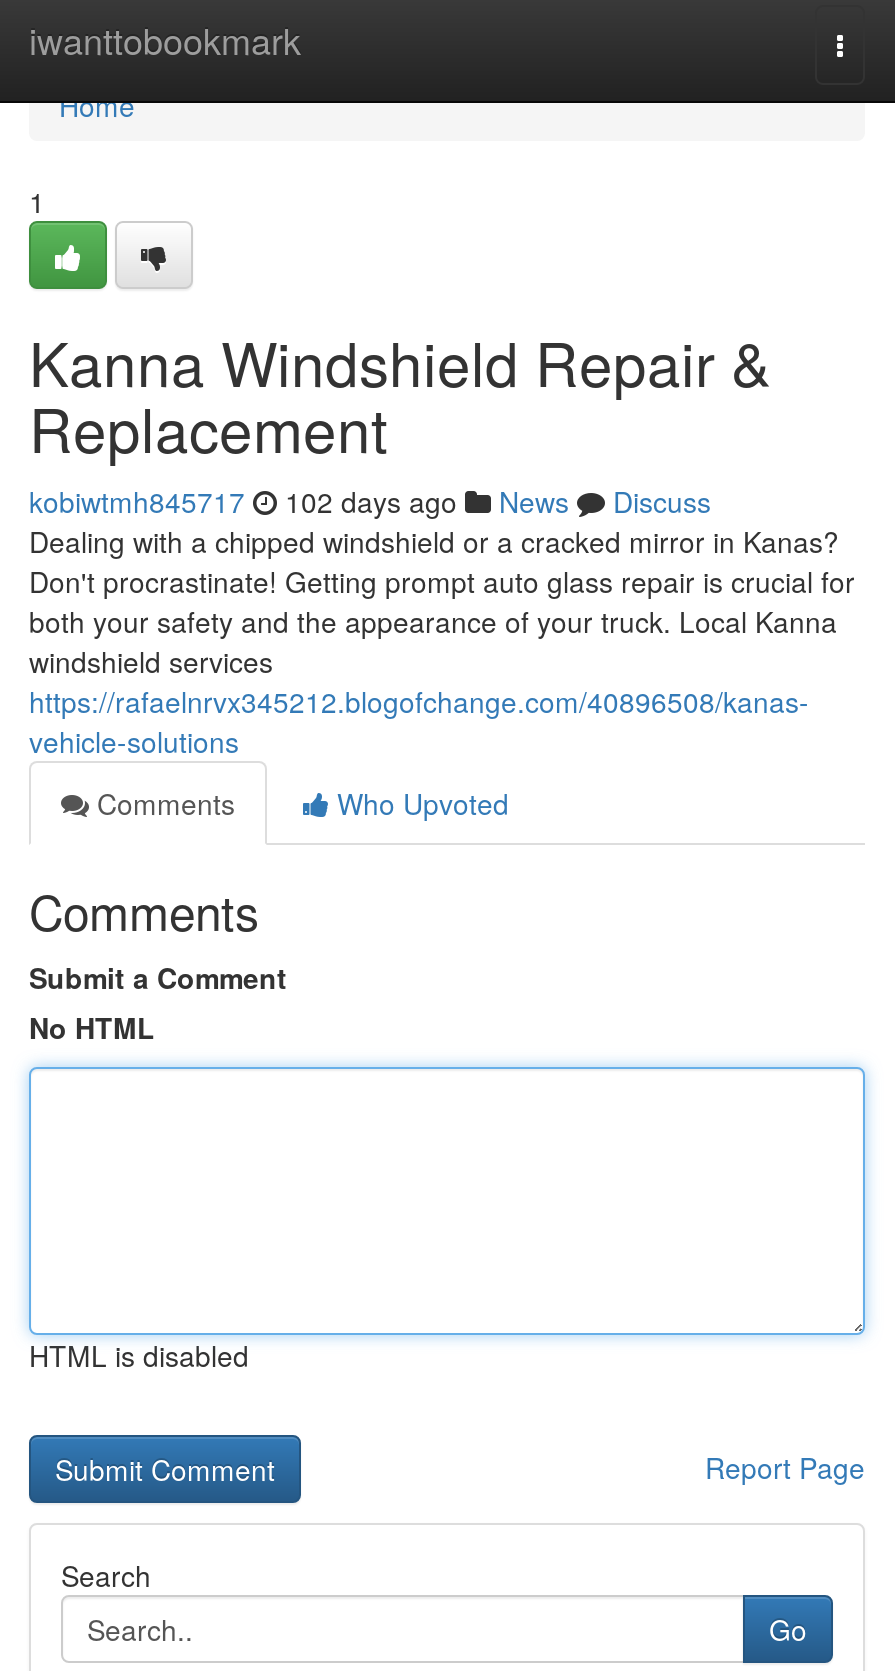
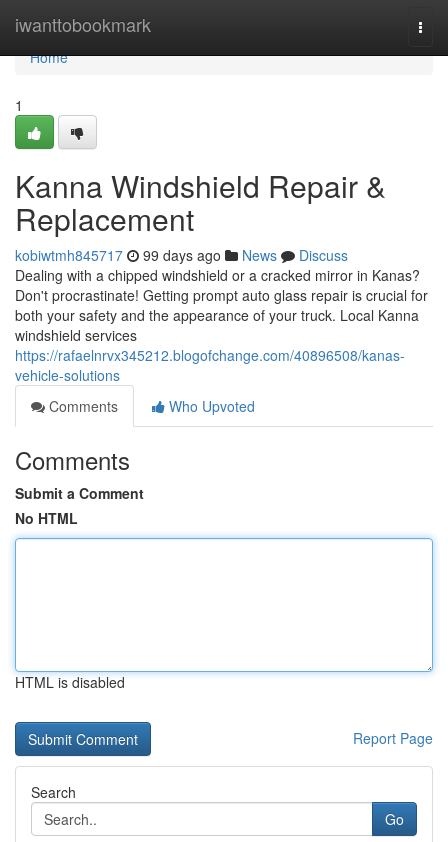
- kobiwtmh845717 102 days ago News Discuss
+ kobiwtmh845717 99 days ago News Discuss
